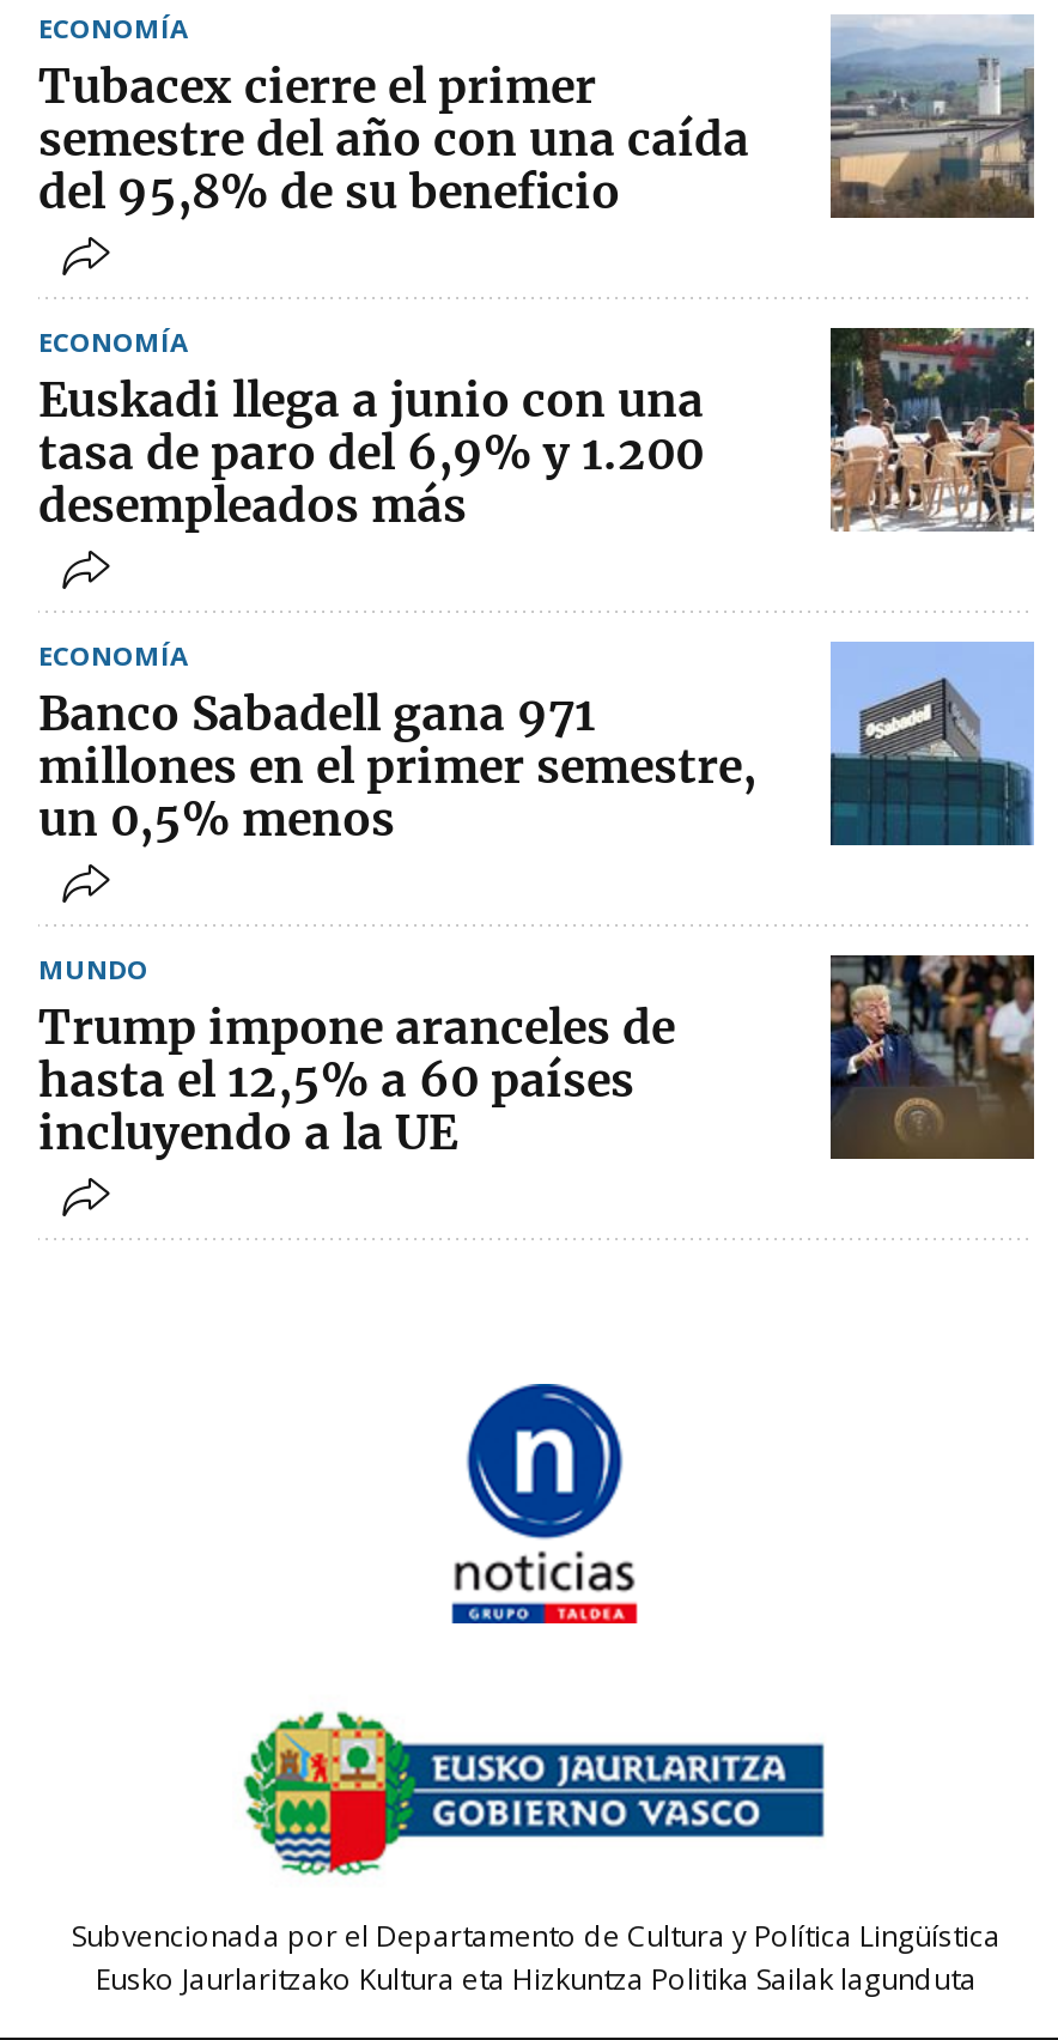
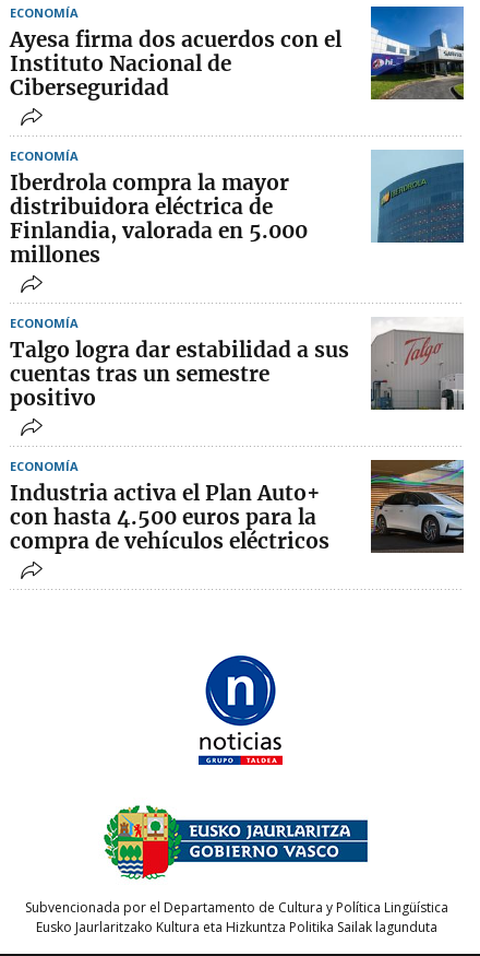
- [image]
- Tubacex cierre el primer
- semestre del año con una caída
- del 95,8% de su beneficio
+ [image]
+ Ayesa firma dos acuerdos con el
+ Instituto Nacional de
+ Ciberseguridad

- [image]
+ [image]

- Euskadi llega a junio con una
- tasa de paro del 6,9% y 1.200
- desempleados más
+ Iberdrola compra la mayor
+ distribuidora eléctrica de
+ Finlandia, valorada en 5.000
+ millones

- [image]
- Banco Sabadell gana 971
- millones en el primer semestre,
- un 0,5% menos
+ [image]
+ Talgo logra dar estabilidad a sus
+ cuentas tras un semestre
+ positivo

- MUNDO
- Trump impone aranceles de
- hasta el 12,5% a 60 países
- incluyendo a la UE
+ ECONOMÍA
+ Industria activa el Plan Auto+
+ con hasta 4.500 euros para la
+ compra de vehículos eléctricos

- [image]
+ [image]
